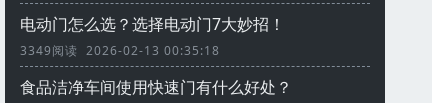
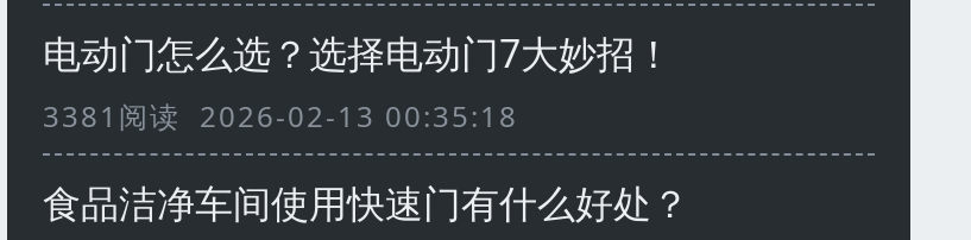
- 3349阅读 2026-02-13 00:35:18
+ 3381阅读 2026-02-13 00:35:18
